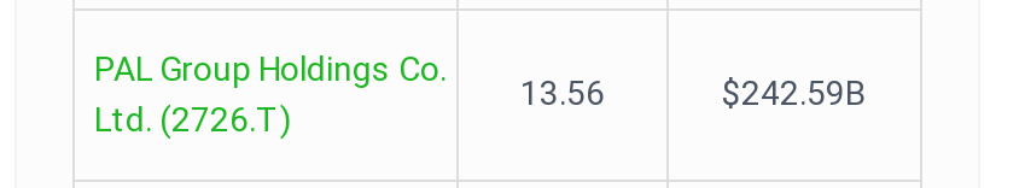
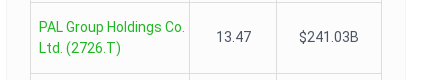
- 13.56
- $242.59B
+ 13.47
+ $241.03B
